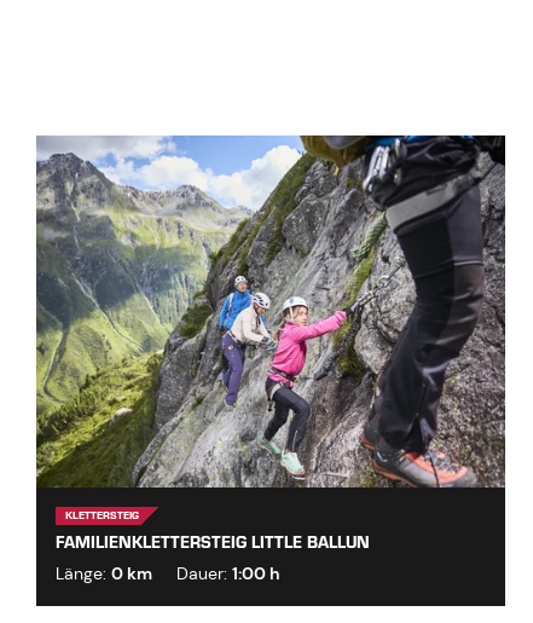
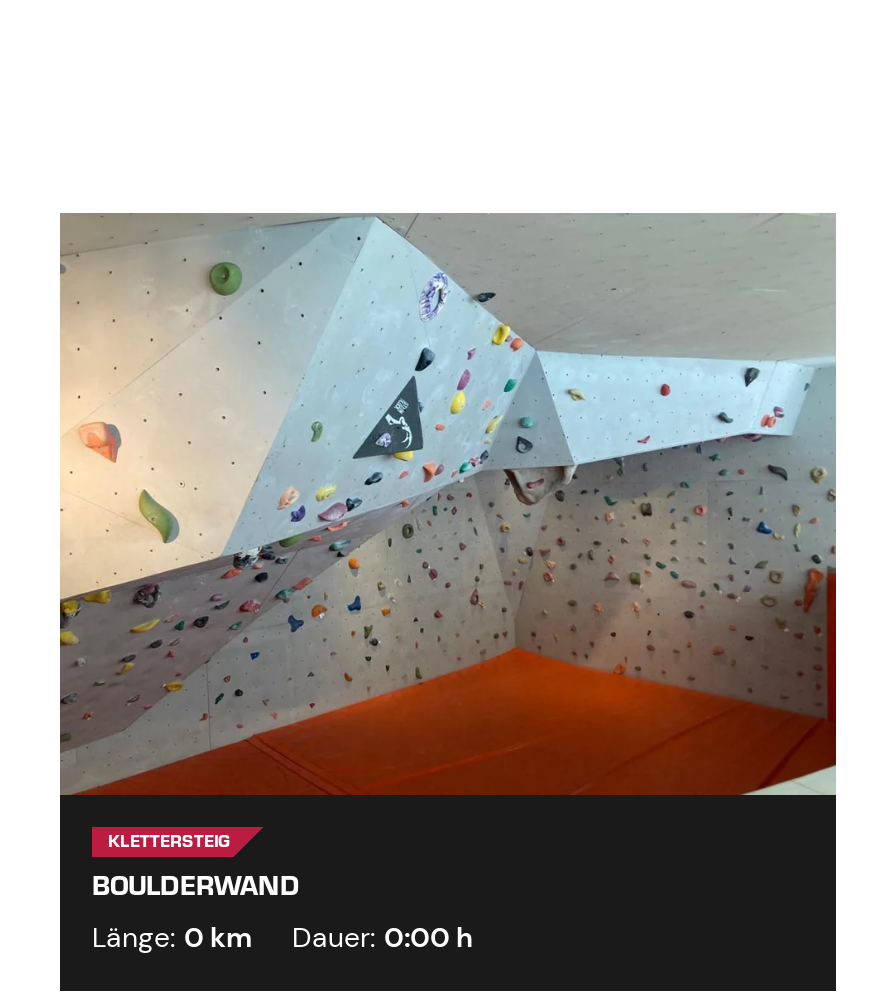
- [image]
- FAMILIENKLETTERSTEIG LITTLE BALLUN
+ [image]
+ BOULDERWAND

- Länge: 0 km Dauer: 1:00 h
+ Länge: 0 km Dauer: 0:00 h
